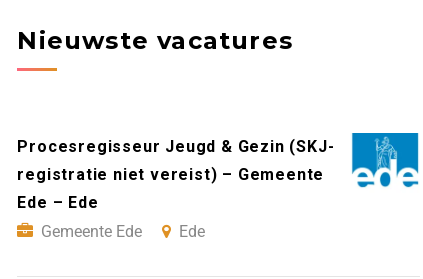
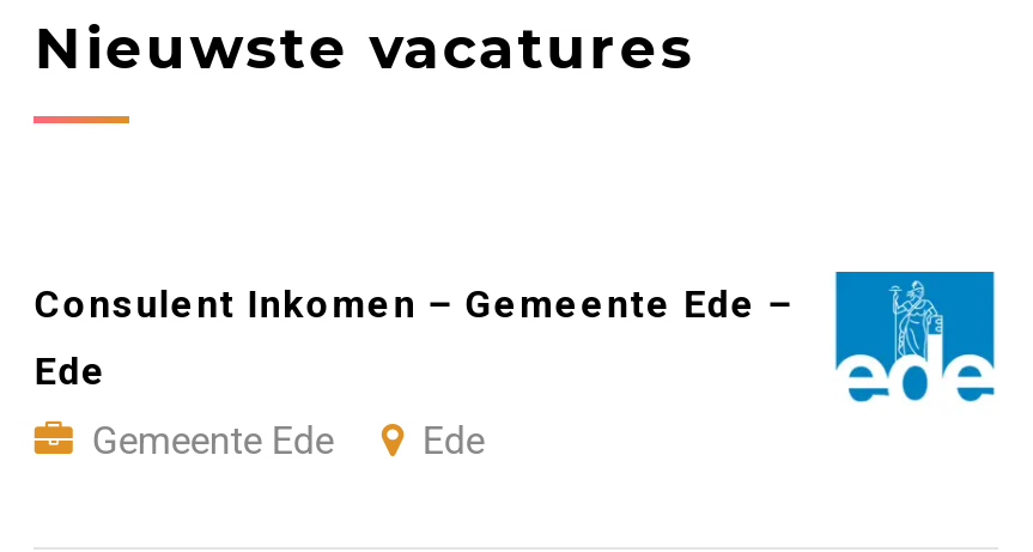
- Procesregisseur Jeugd & Gezin (SKJ-
- registratie niet vereist) – Gemeente
- Ede – Ede
+ Consulent Inkomen – Gemeente Ede –
+ Ede
